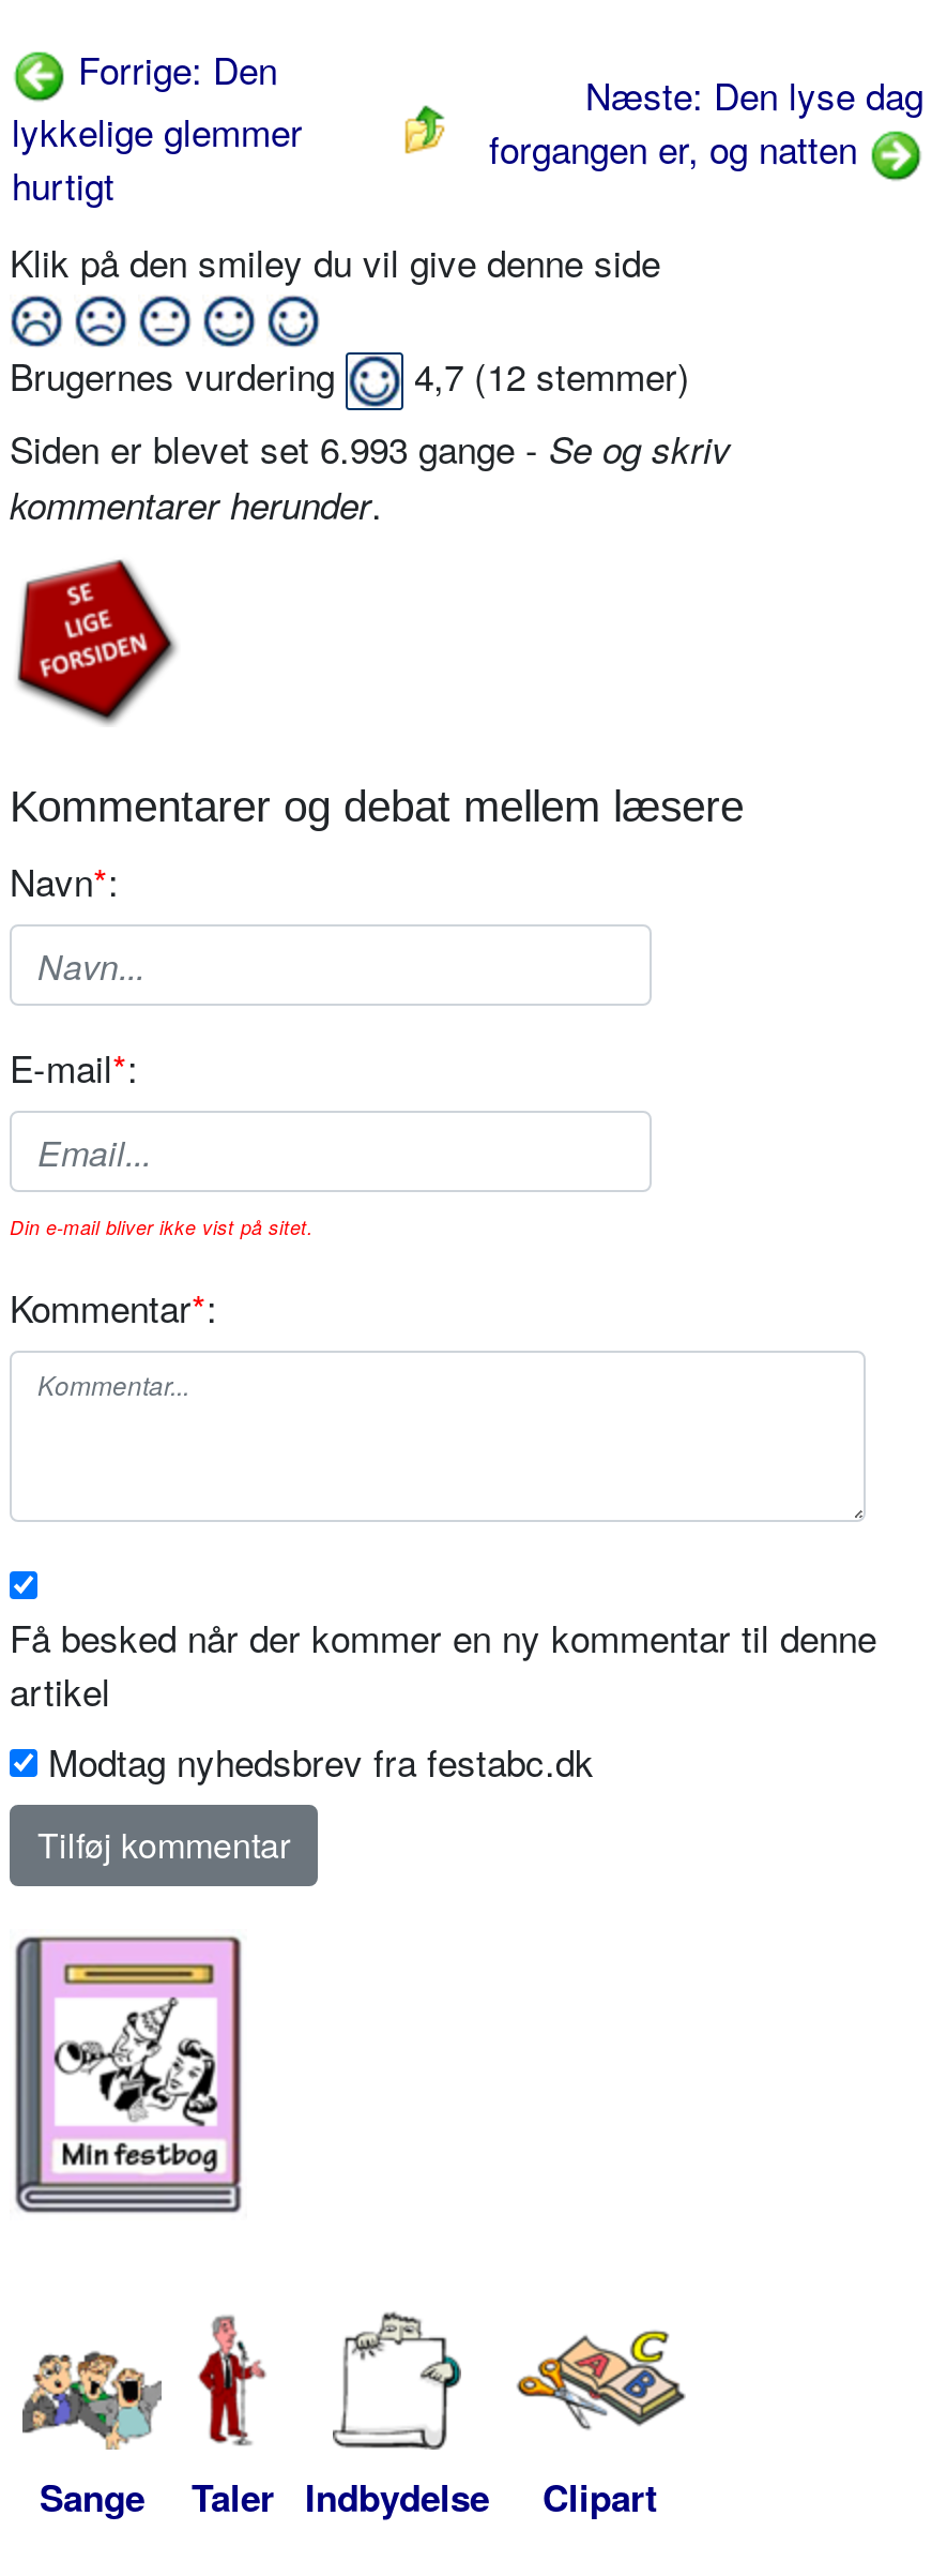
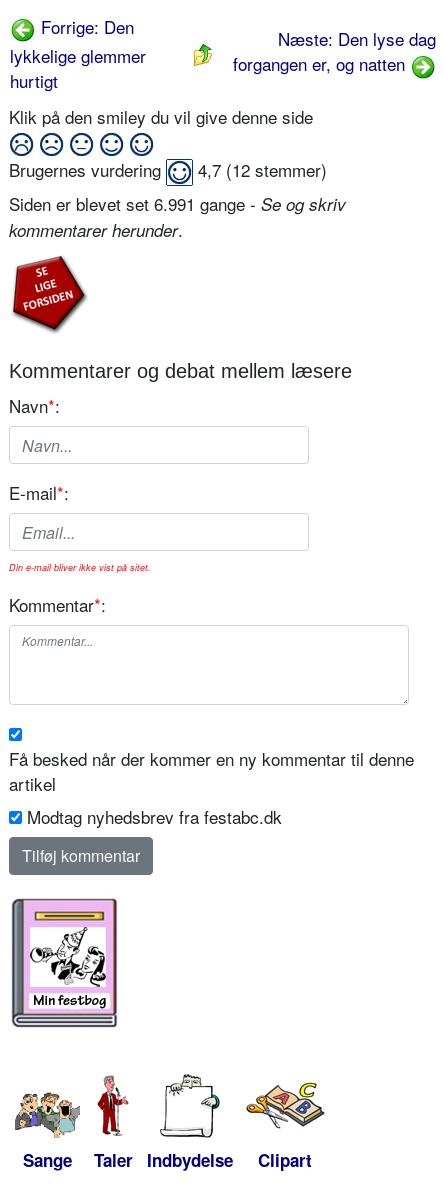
- Siden er blevet set 6.993 gange - Se og skriv
+ Siden er blevet set 6.991 gange - Se og skriv
